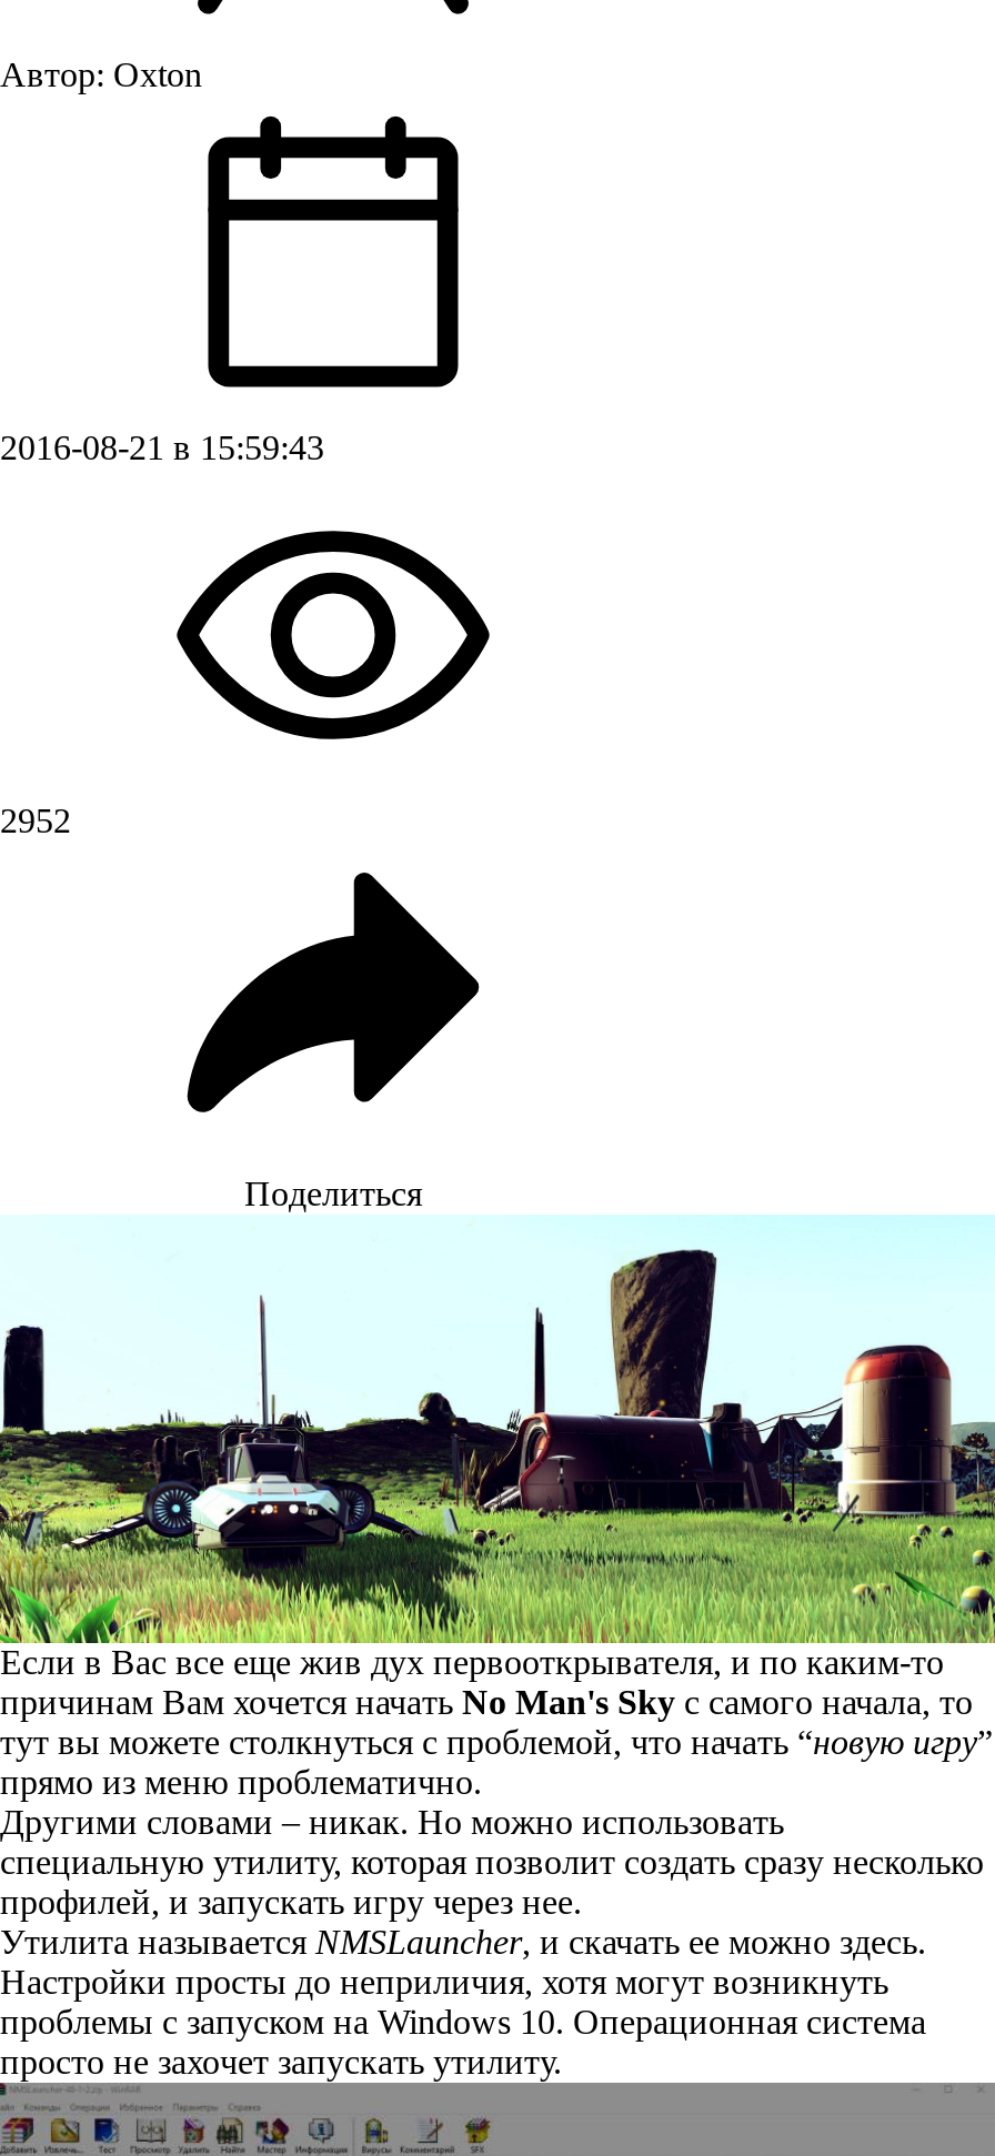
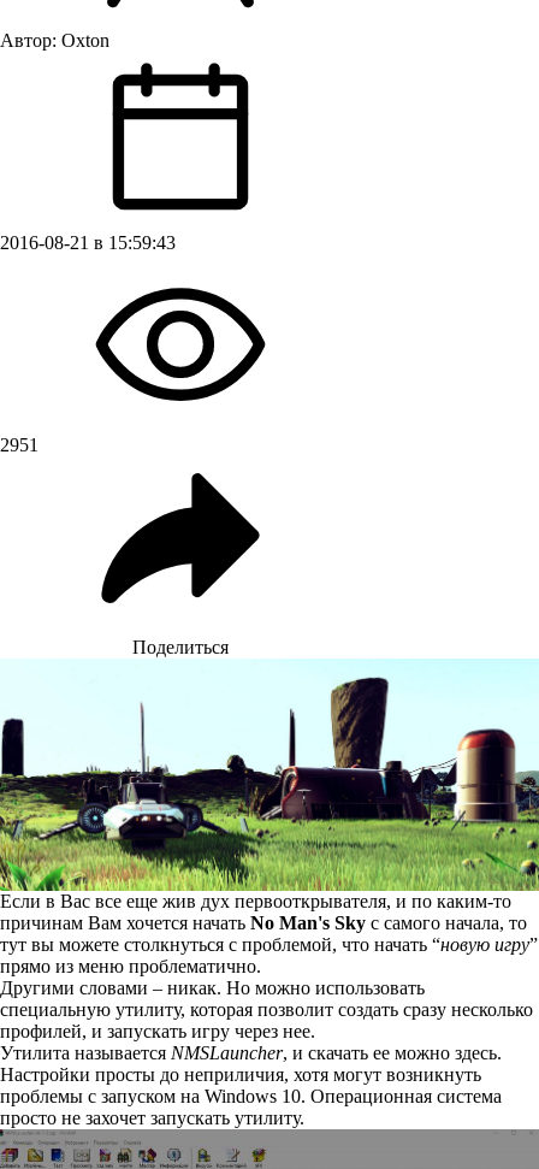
- 2952
+ 2951
